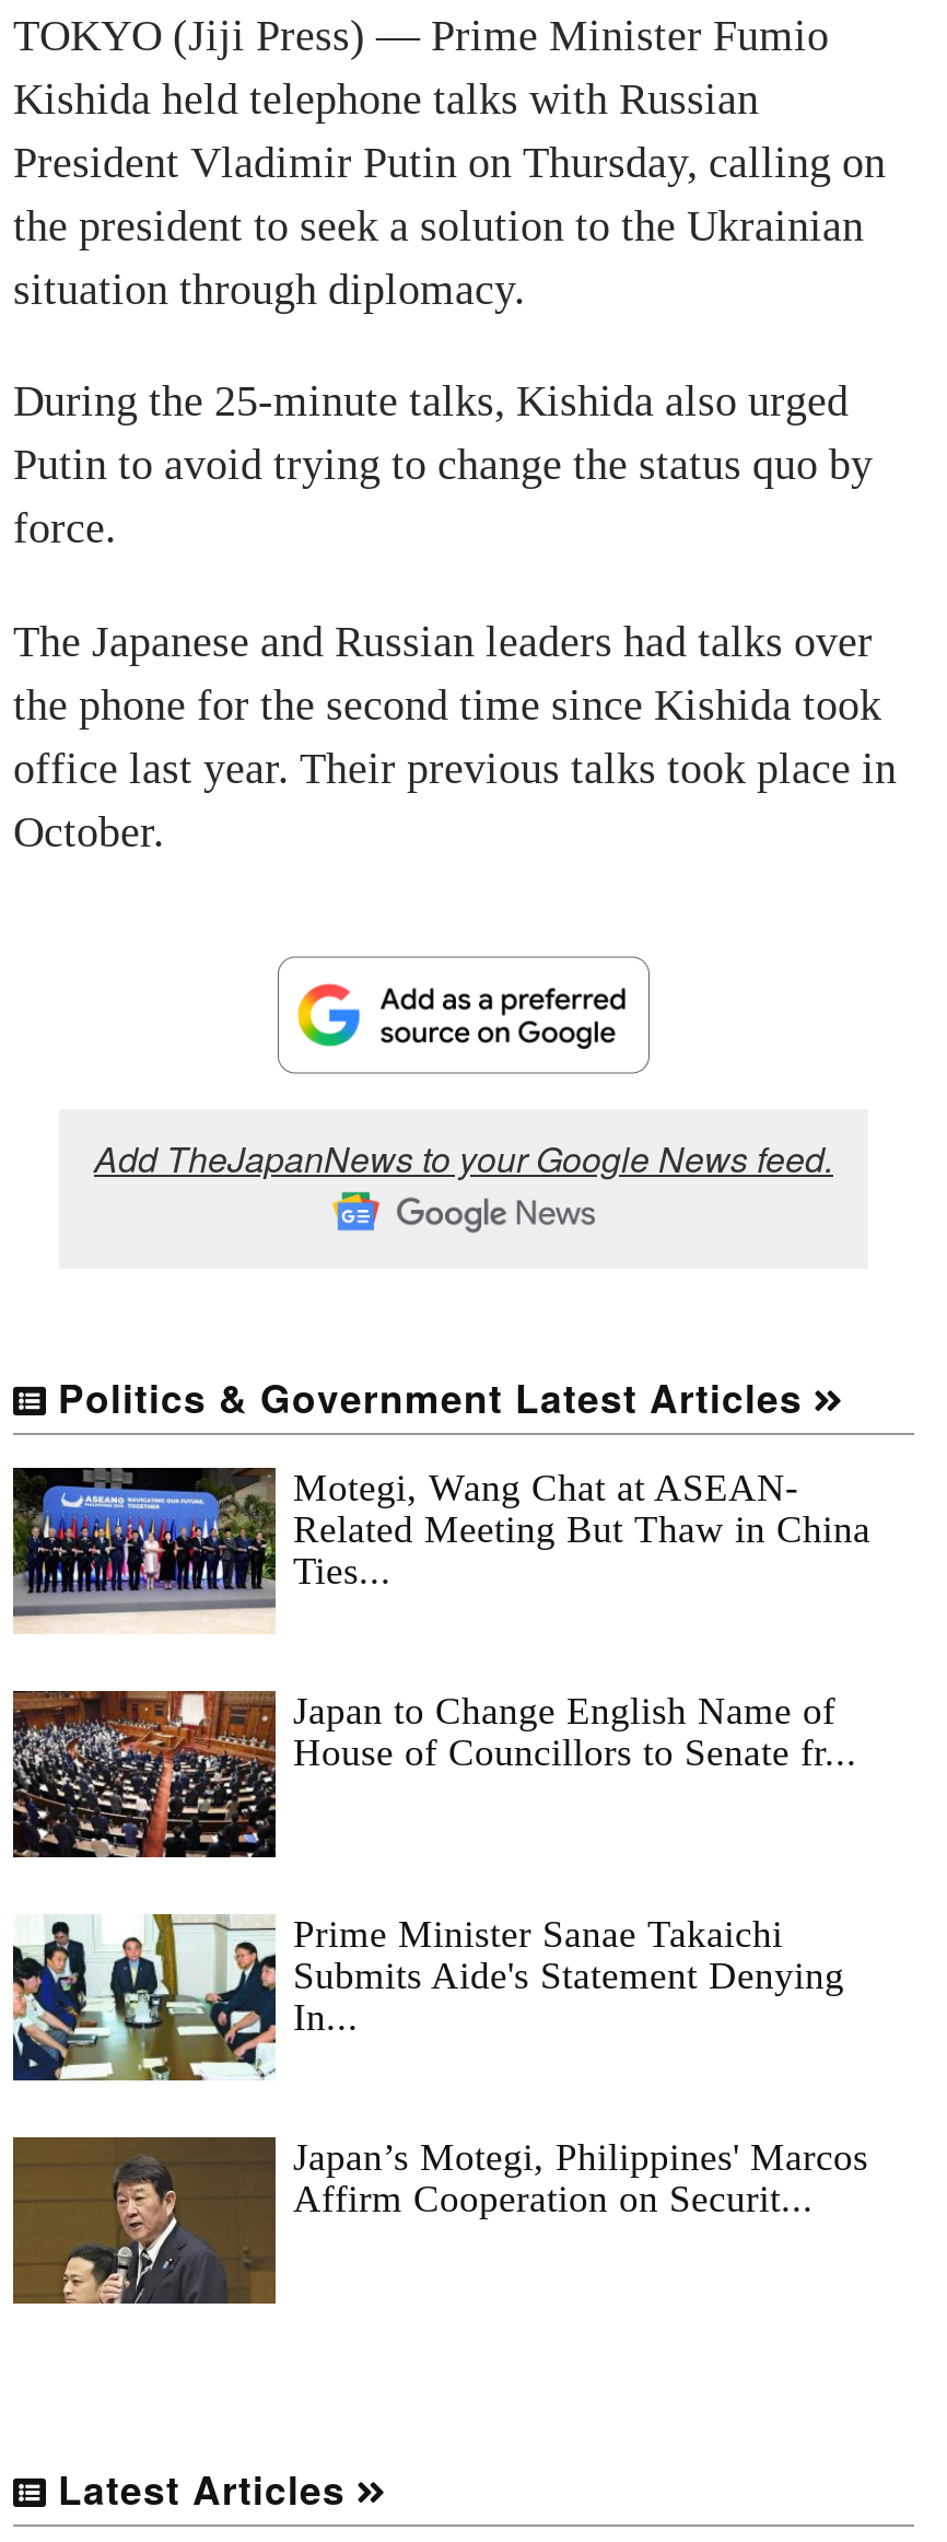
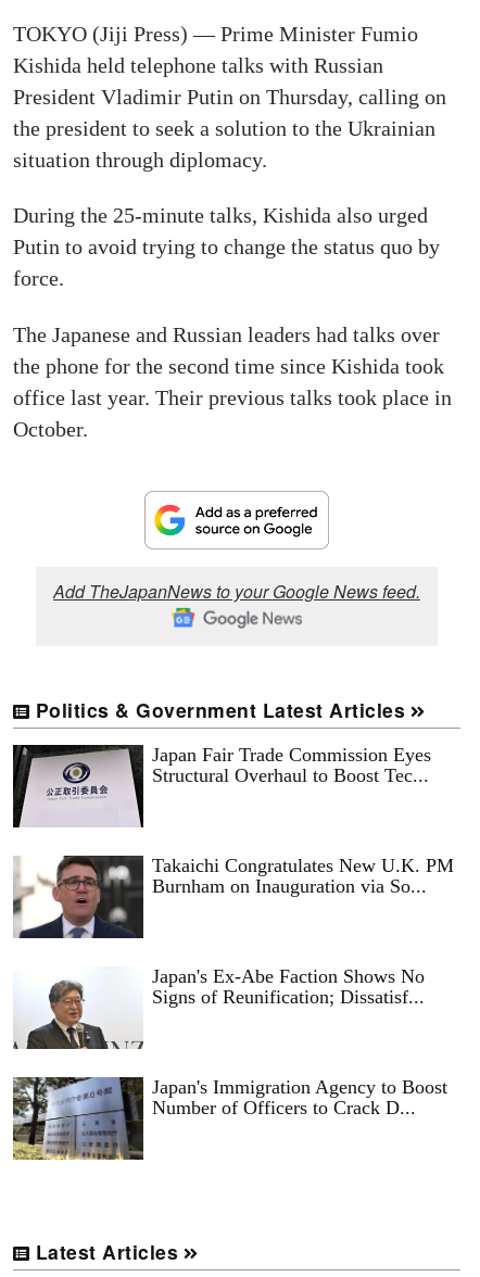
- [image]
- Motegi, Wang Chat at ASEAN-
- Related Meeting But Thaw in China
- Ties...
+ [image]
+ Japan Fair Trade Commission Eyes
+ Structural Overhaul to Boost Tec...

- [image]
- Japan to Change English Name of
- House of Councillors to Senate fr...
+ [image]
+ Takaichi Congratulates New U.K. PM
+ Burnham on Inauguration via So...

- [image]
- Prime Minister Sanae Takaichi
- Submits Aide's Statement Denying
- In...
+ [image]
+ Japan's Ex-Abe Faction Shows No
+ Signs of Reunification; Dissatisf...

- [image]
- Japan’s Motegi, Philippines' Marcos
- Affirm Cooperation on Securit...
+ [image]
+ Japan's Immigration Agency to Boost
+ Number of Officers to Crack D...
